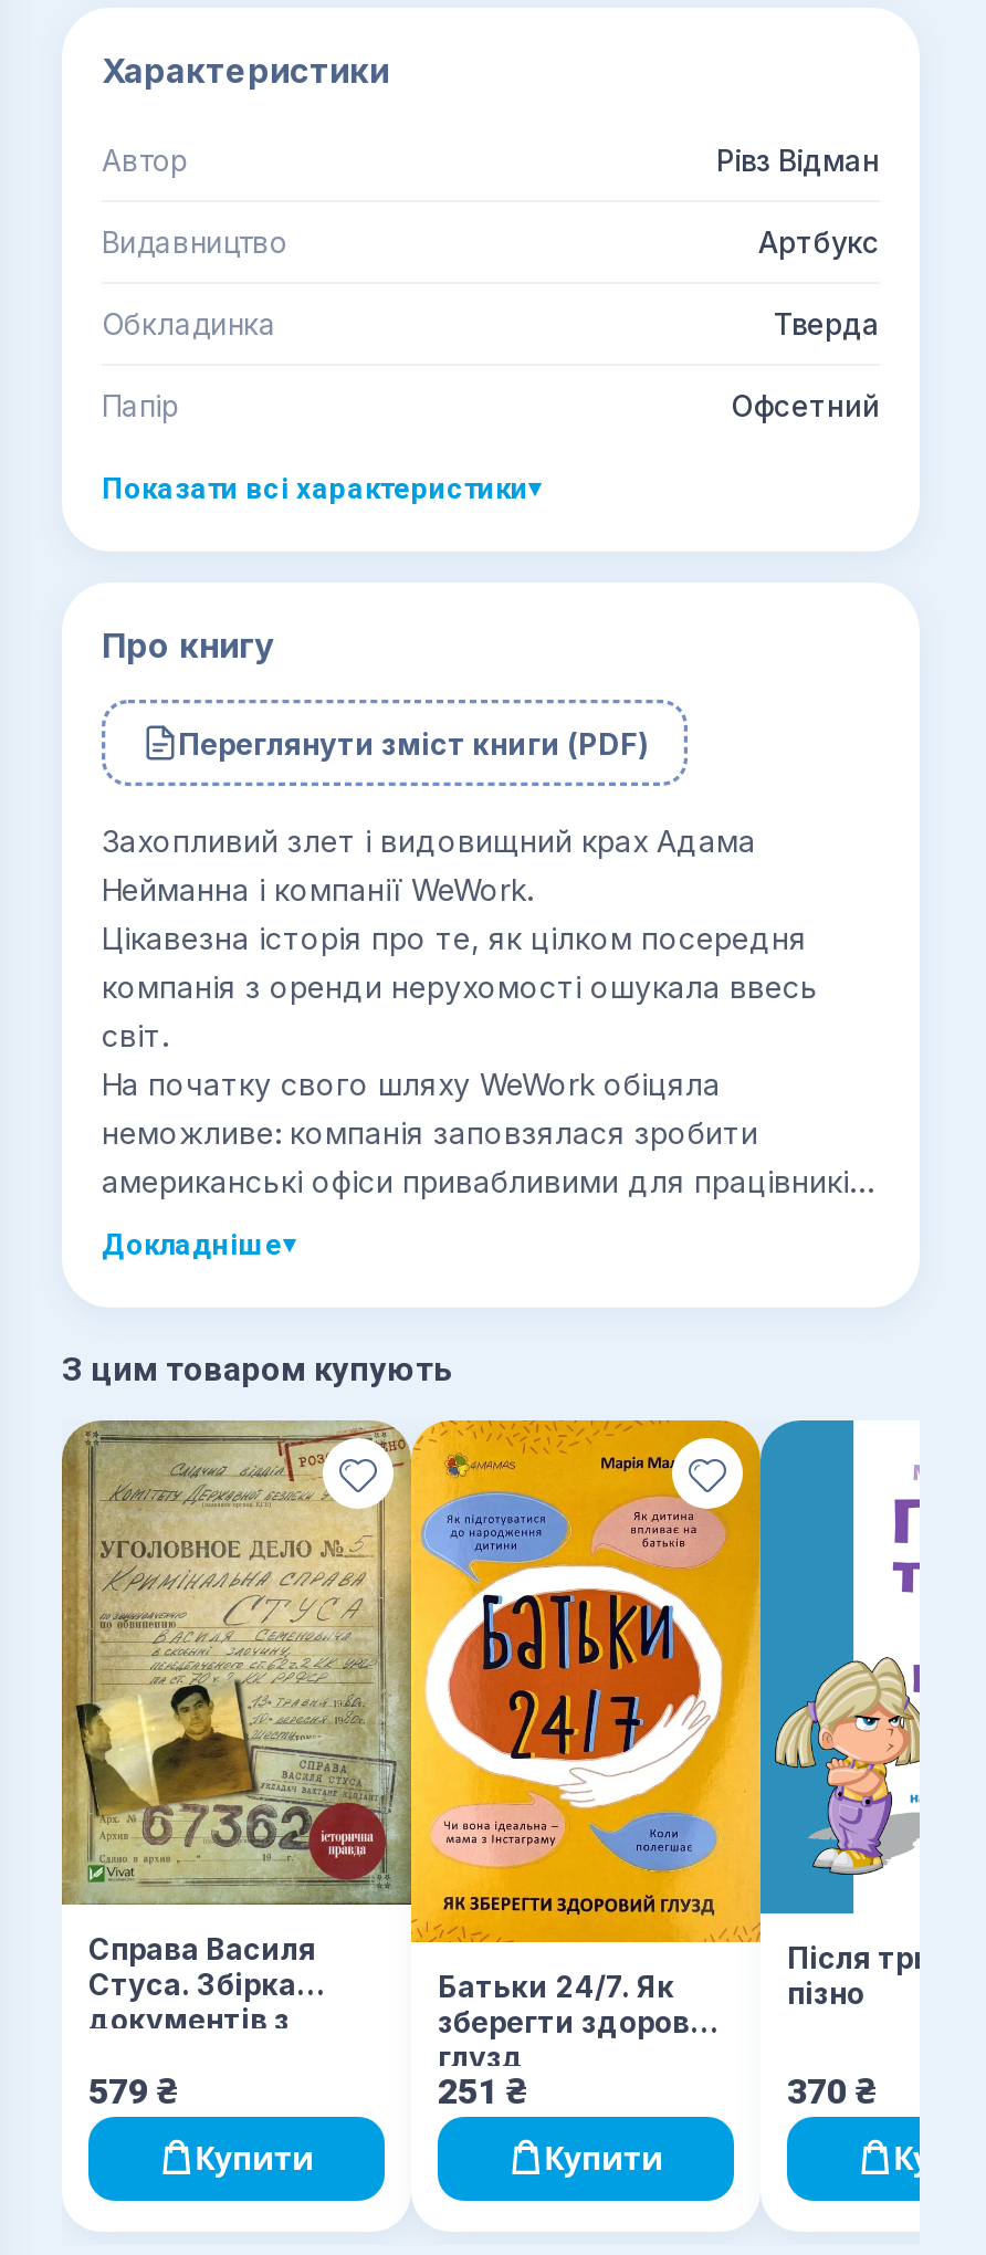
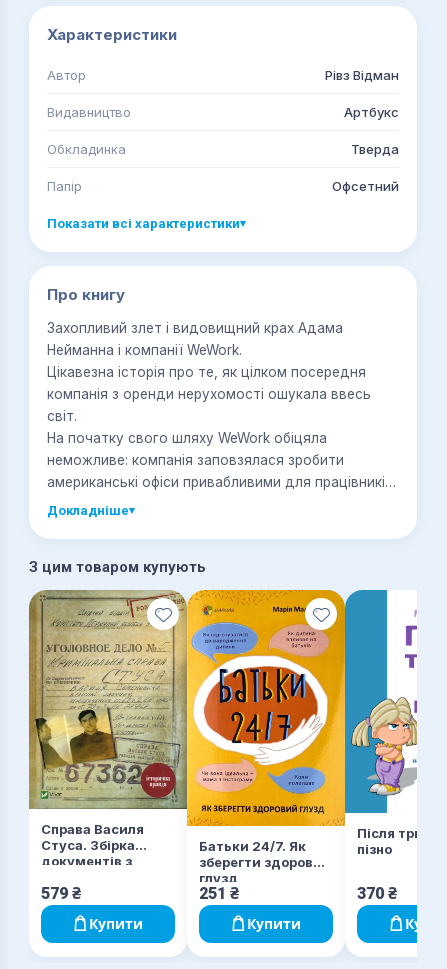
- Переглянути зміст книги (PDF)
